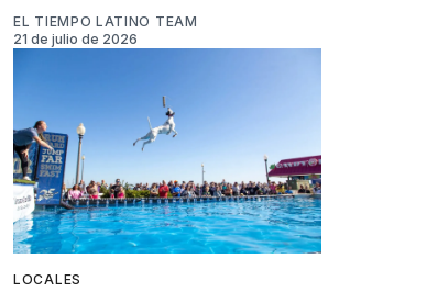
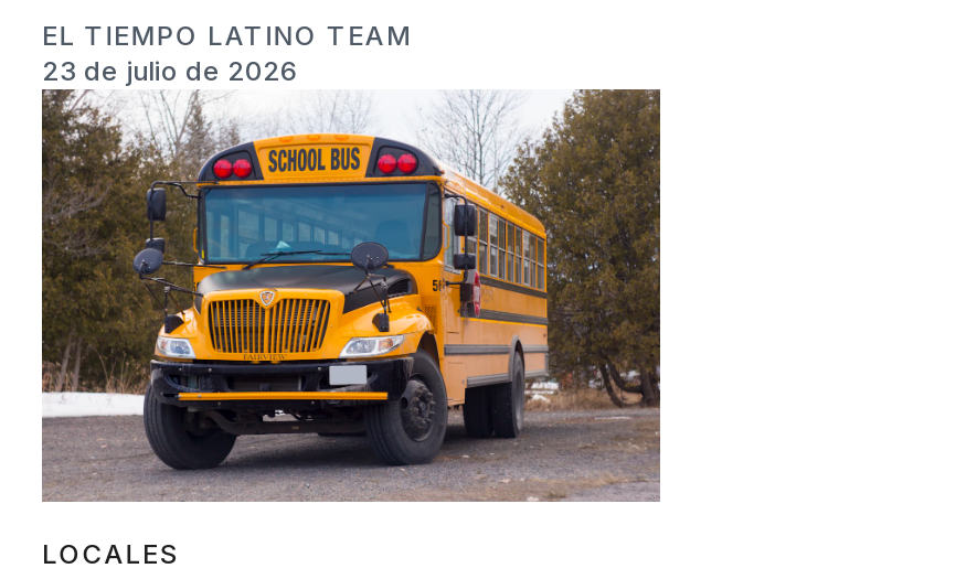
- [image]
- 21 de julio de 2026
+ [image]
+ 23 de julio de 2026
